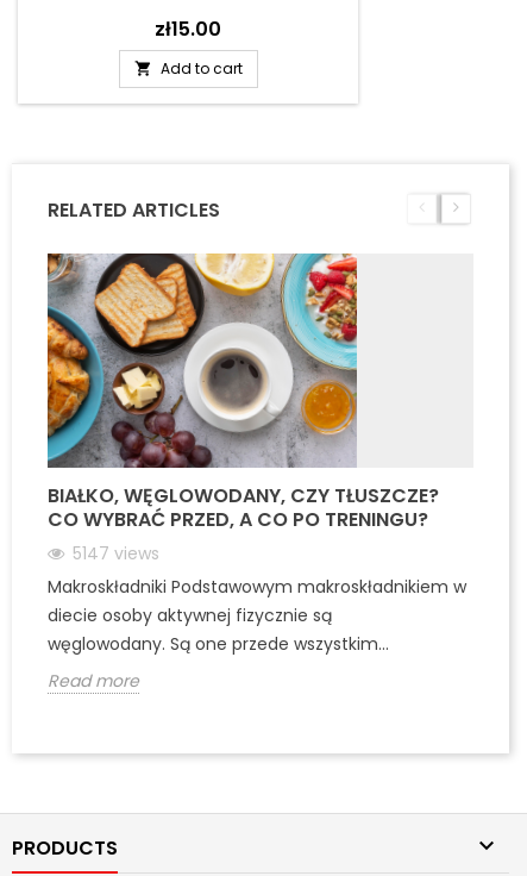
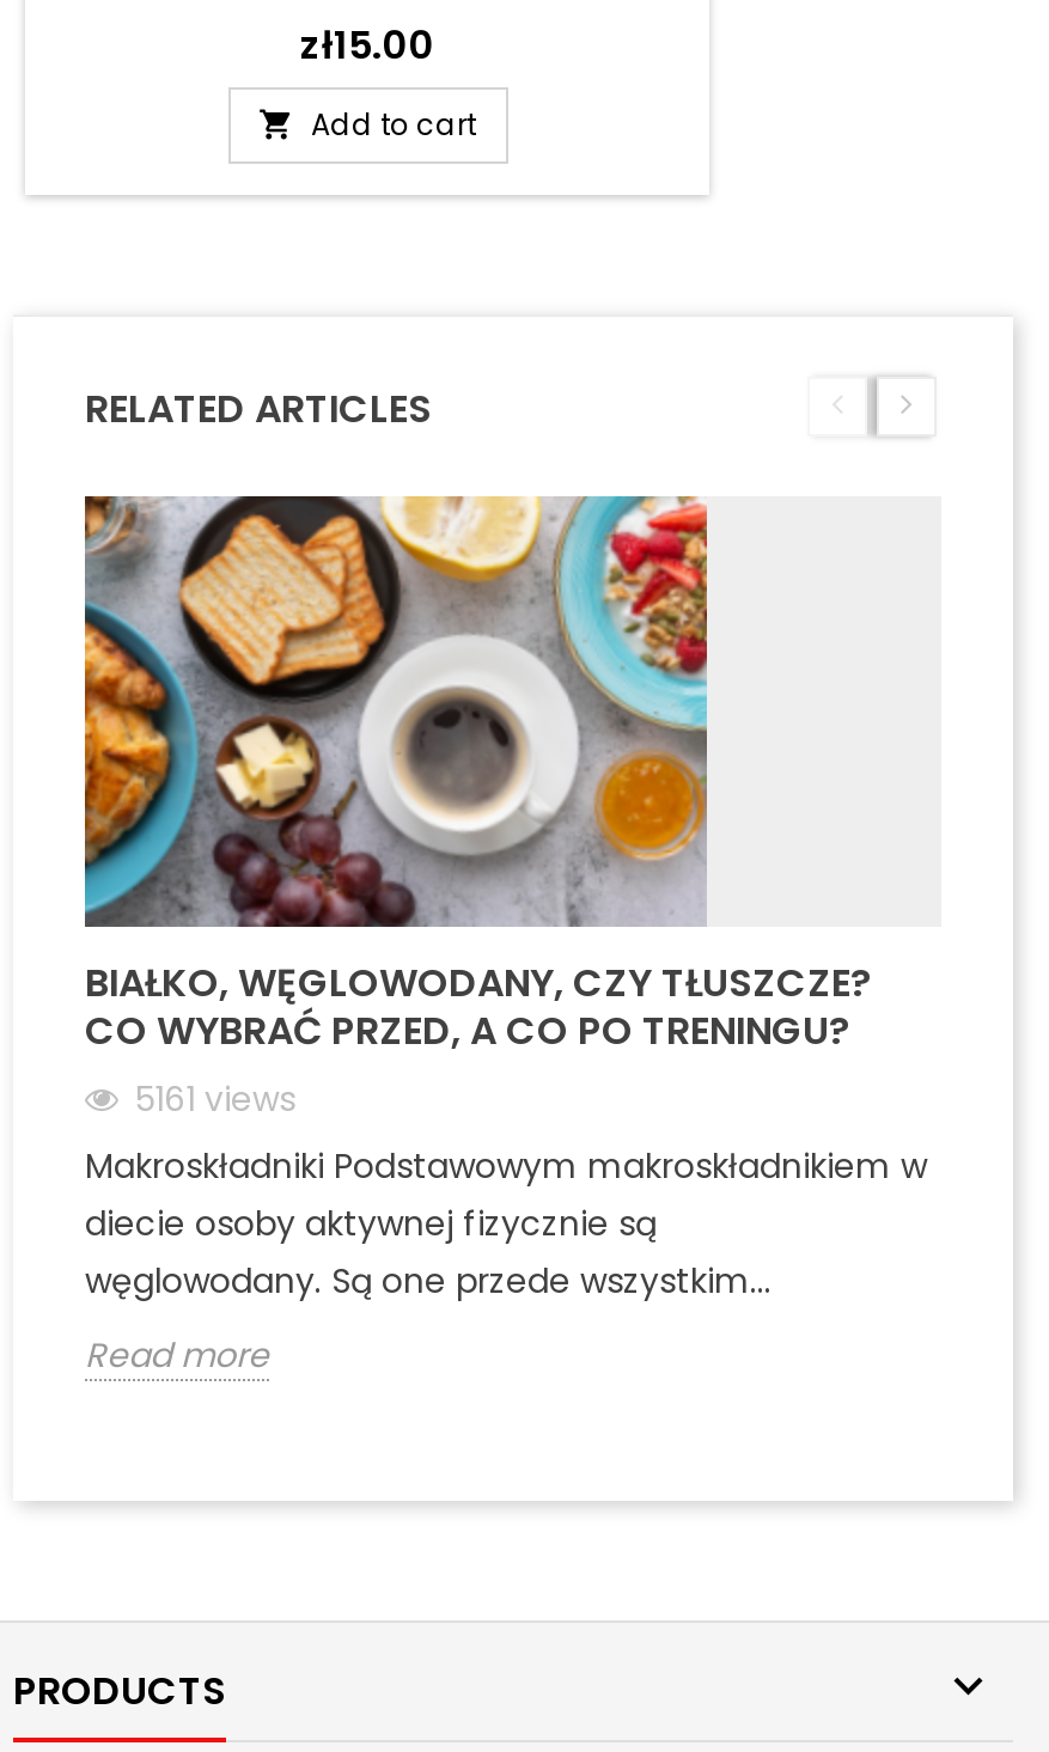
- 5147 views
+ 5161 views
